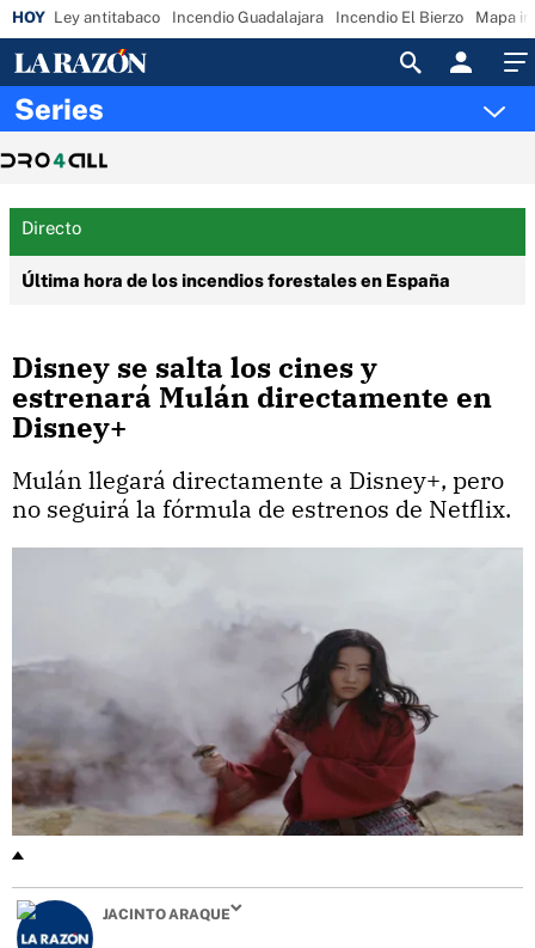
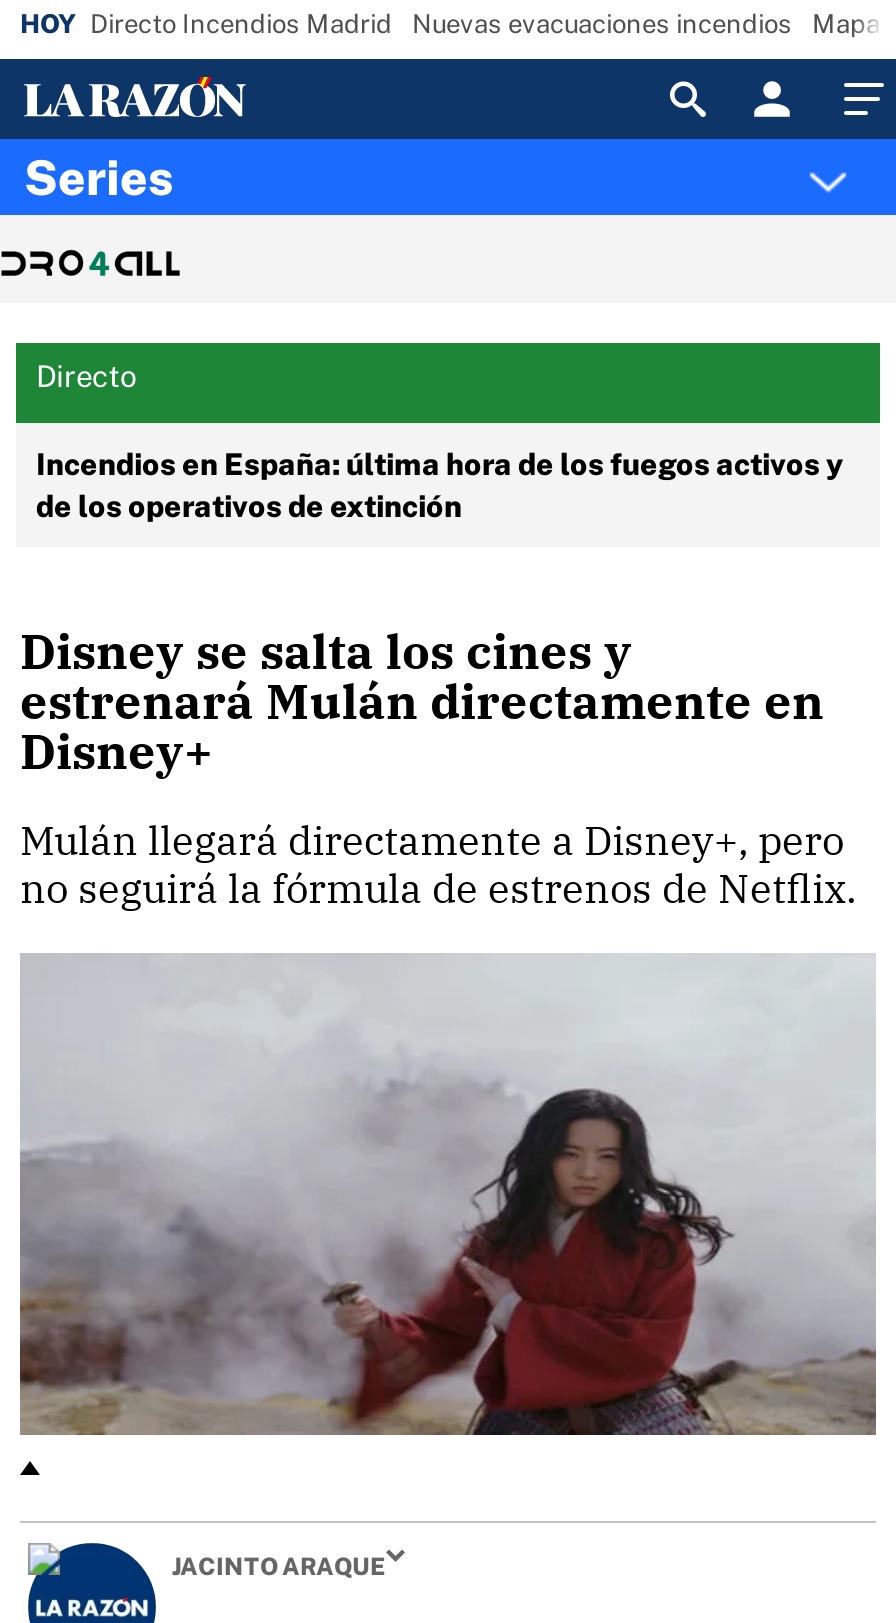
- Ley antitabaco
- Incendio Guadalajara
- Incendio El Bierzo
+ Directo Incendios Madrid
+ Nuevas evacuaciones incendios

- Última hora de los incendios forestales en España
+ Incendios en España: última hora de los fuegos activos y
+ de los operativos de extinción
